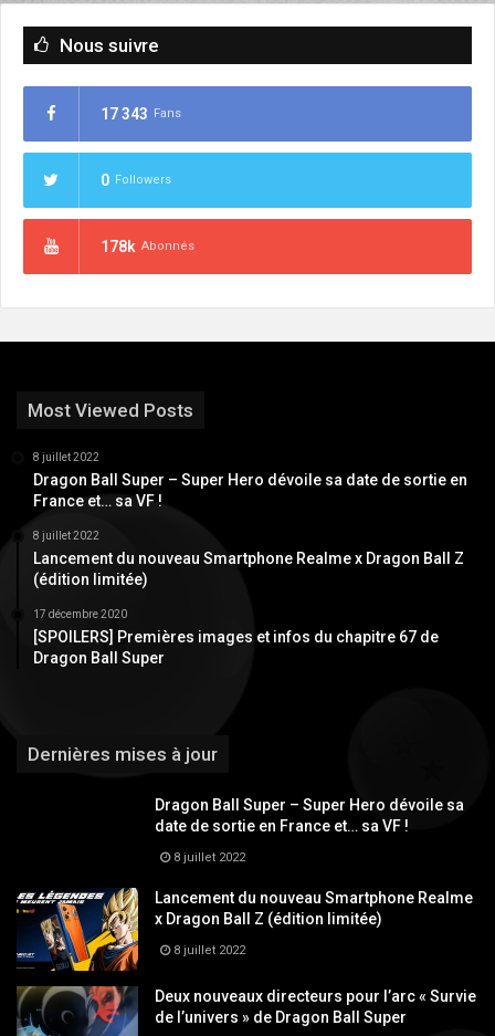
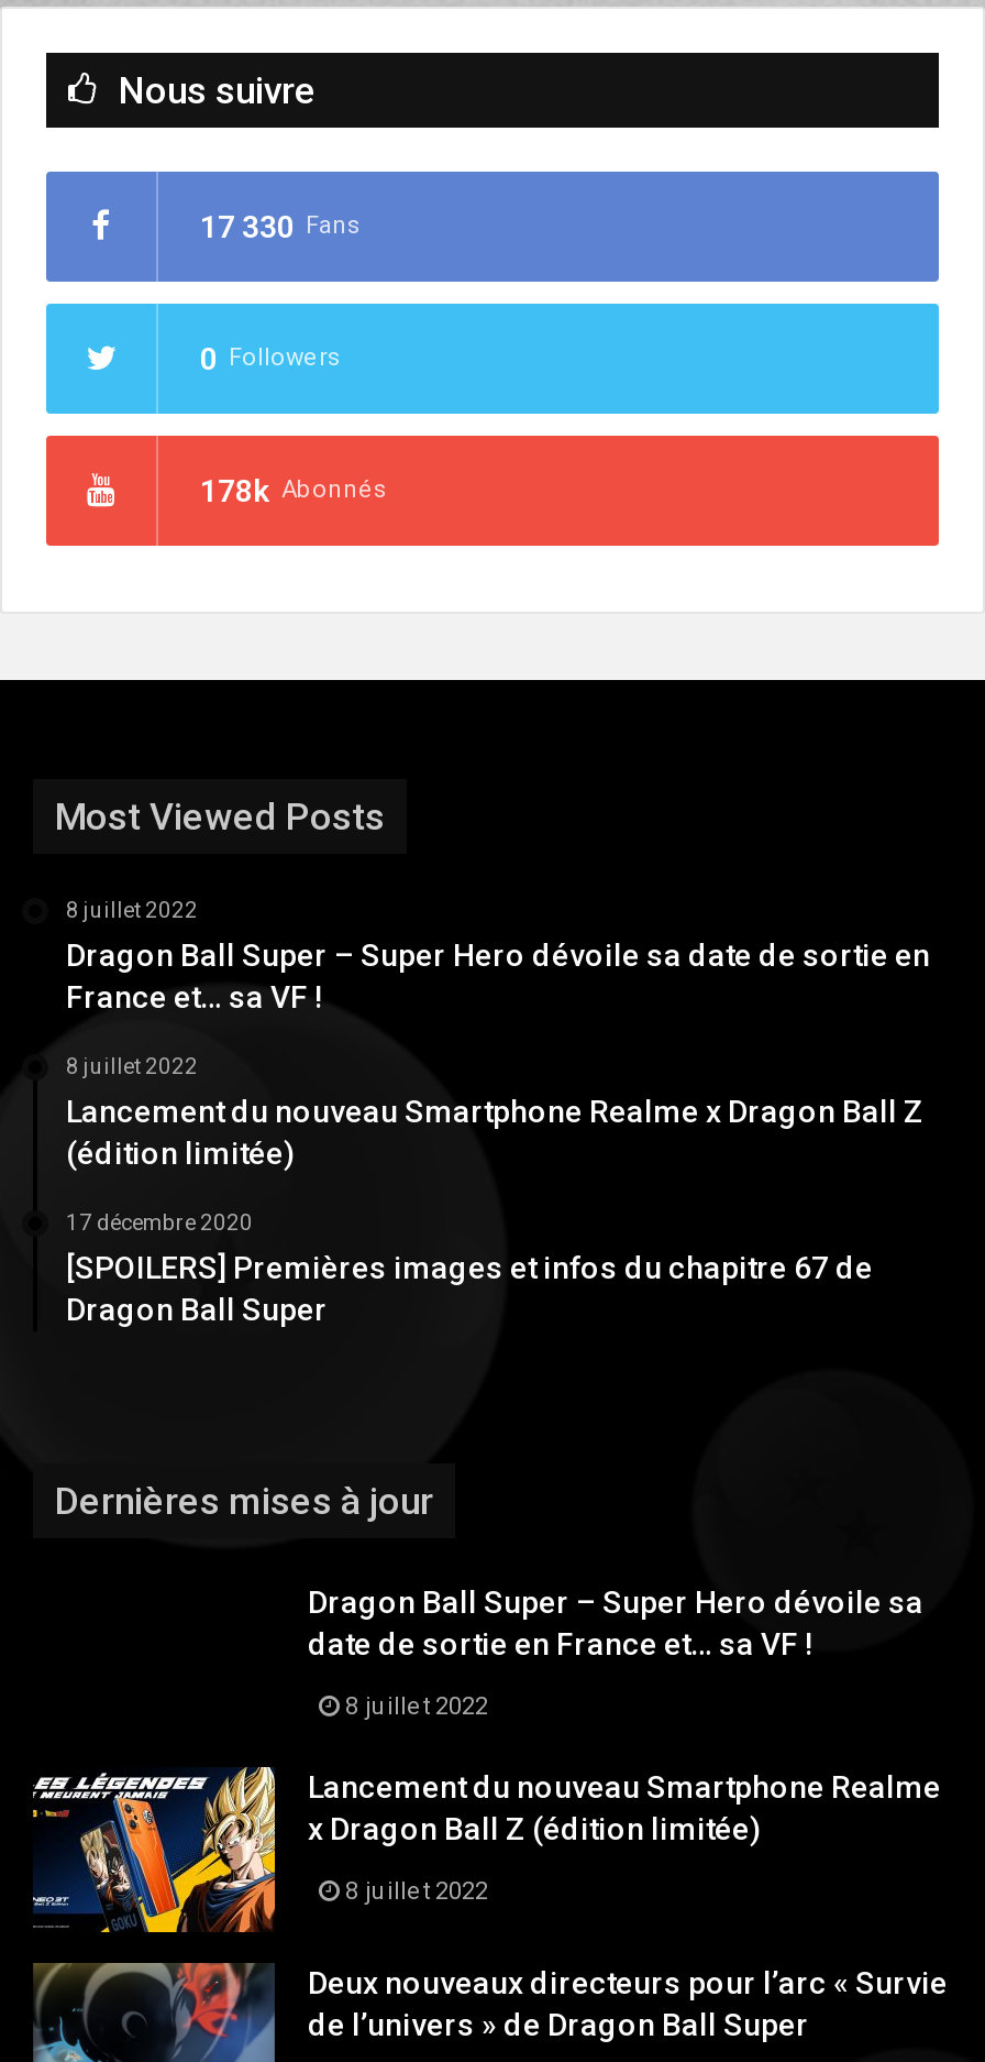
- 17 343 Fans
+ 17 330 Fans
